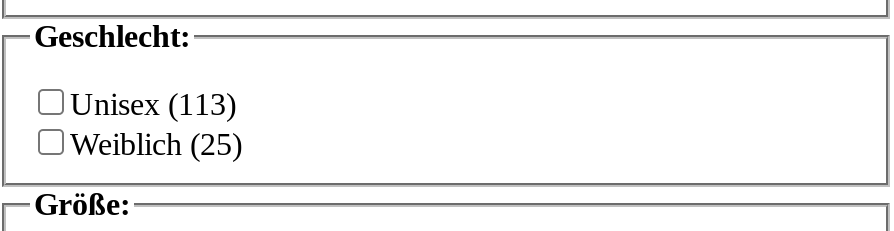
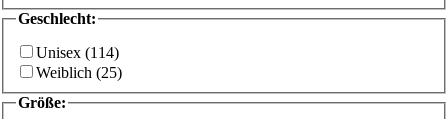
- Unisex (113)
+ Unisex (114)
